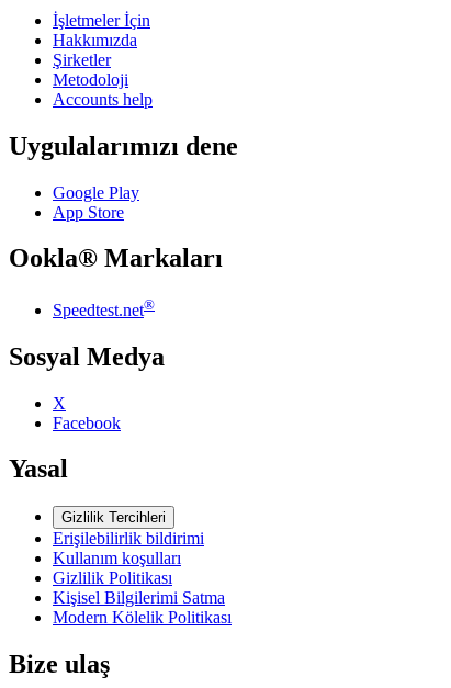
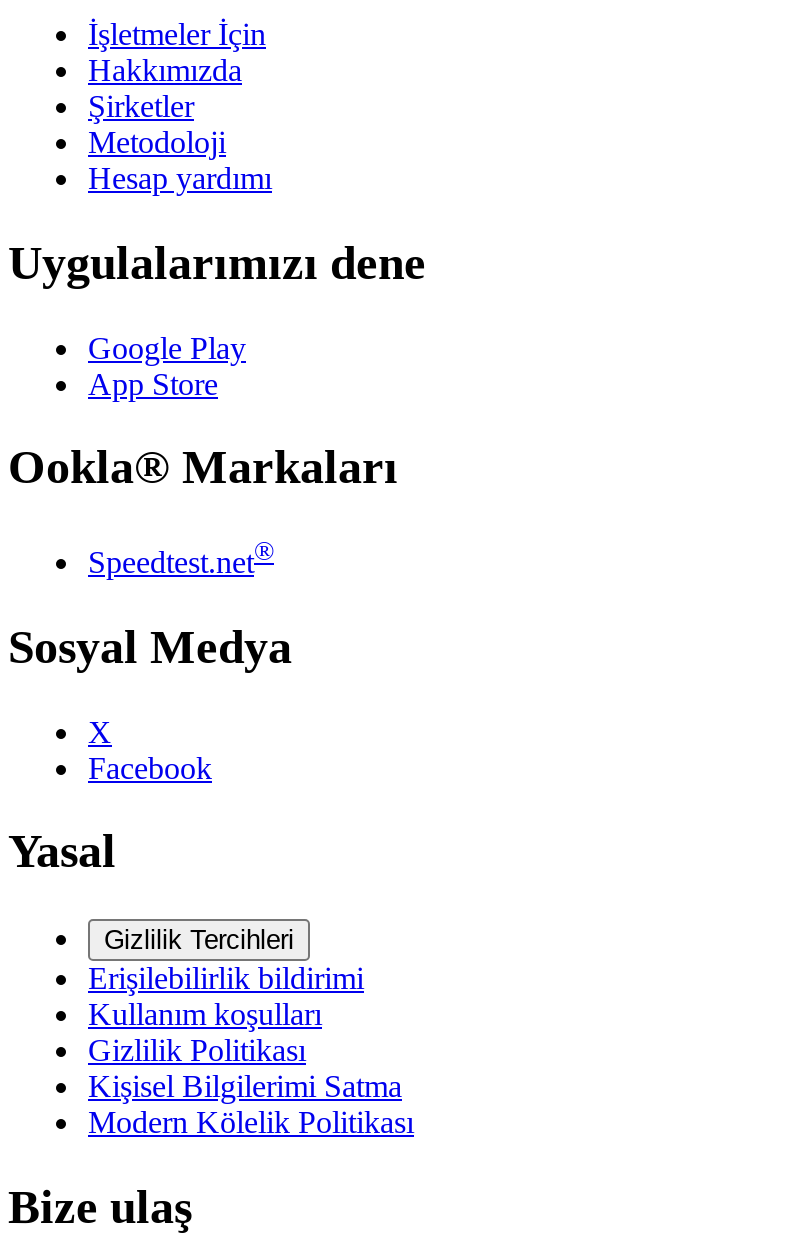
- Accounts help
+ Hesap yardımı
